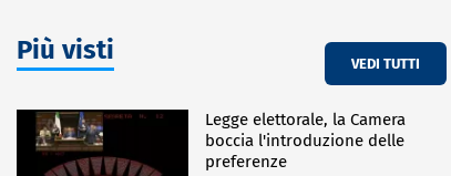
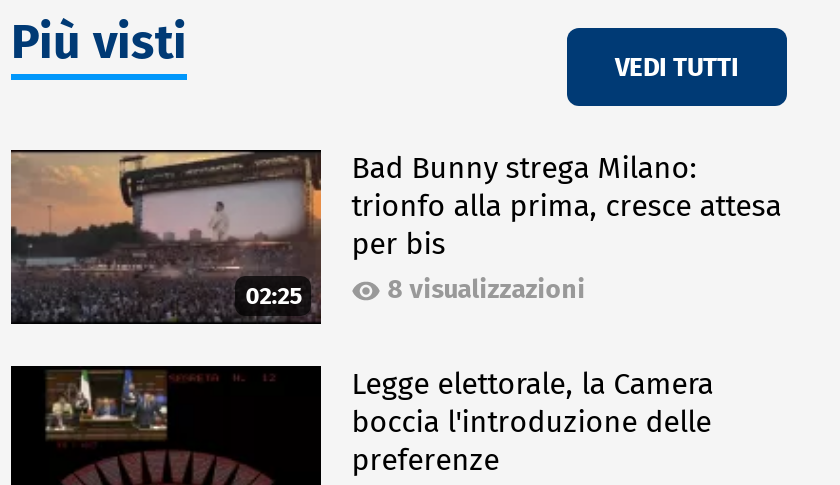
+ [image]
+ 02:25

+ Bad Bunny strega Milano:
+ trionfo alla prima, cresce attesa
+ per bis
+ 8 visualizzazioni
